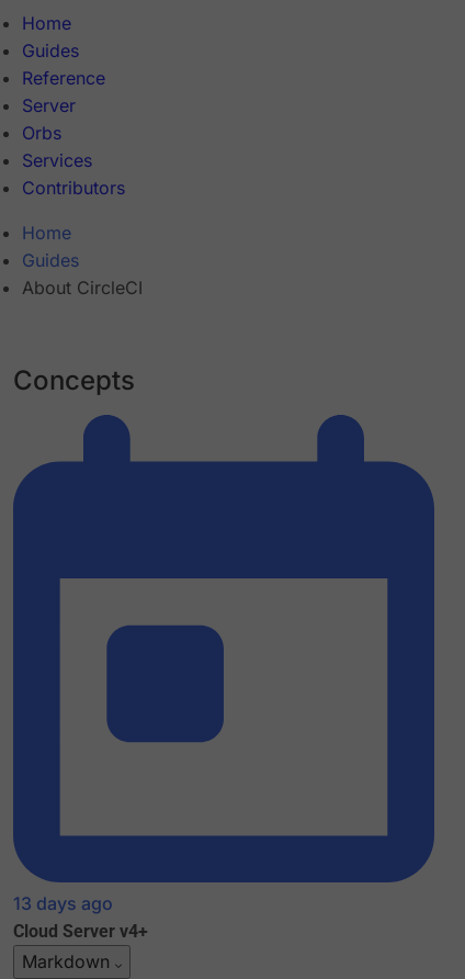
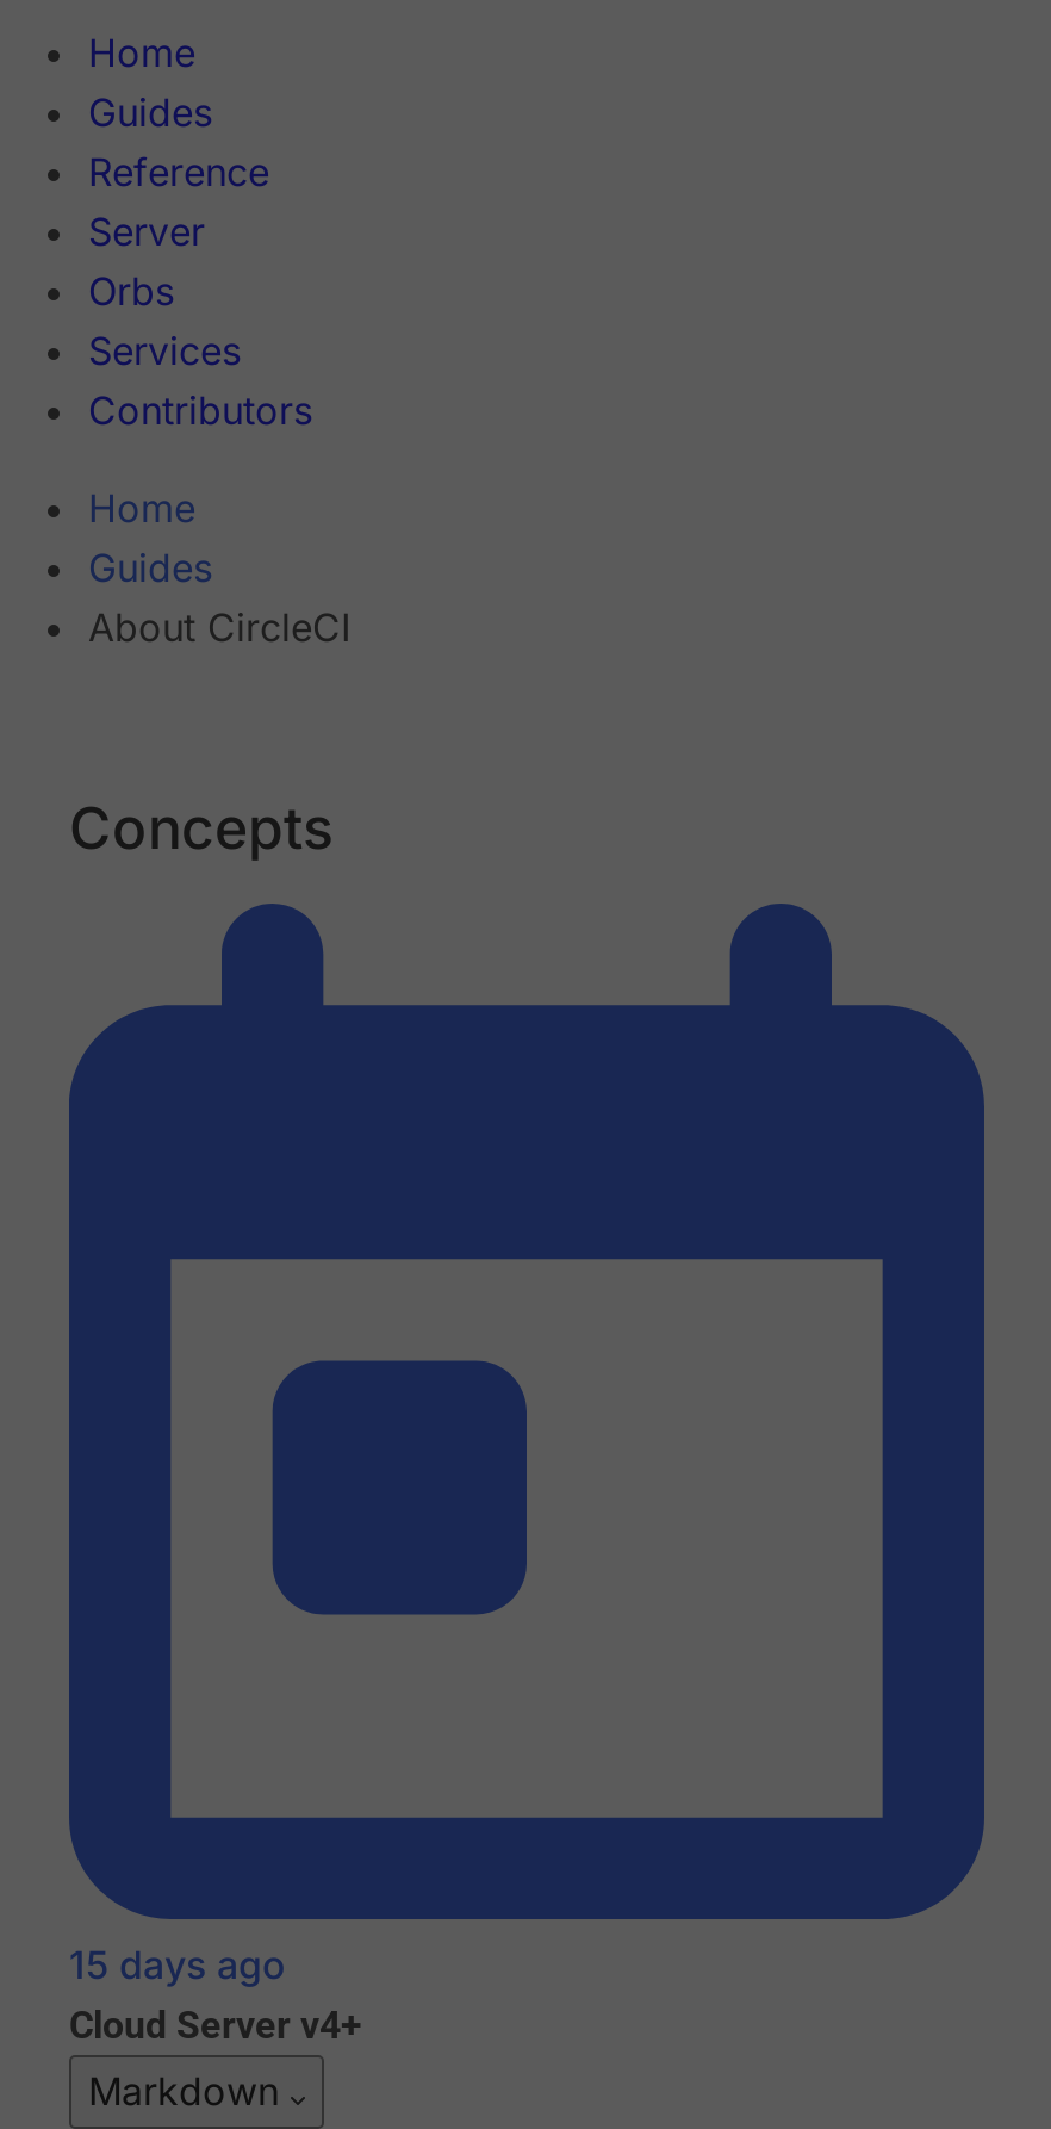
- 13 days ago
+ 15 days ago
